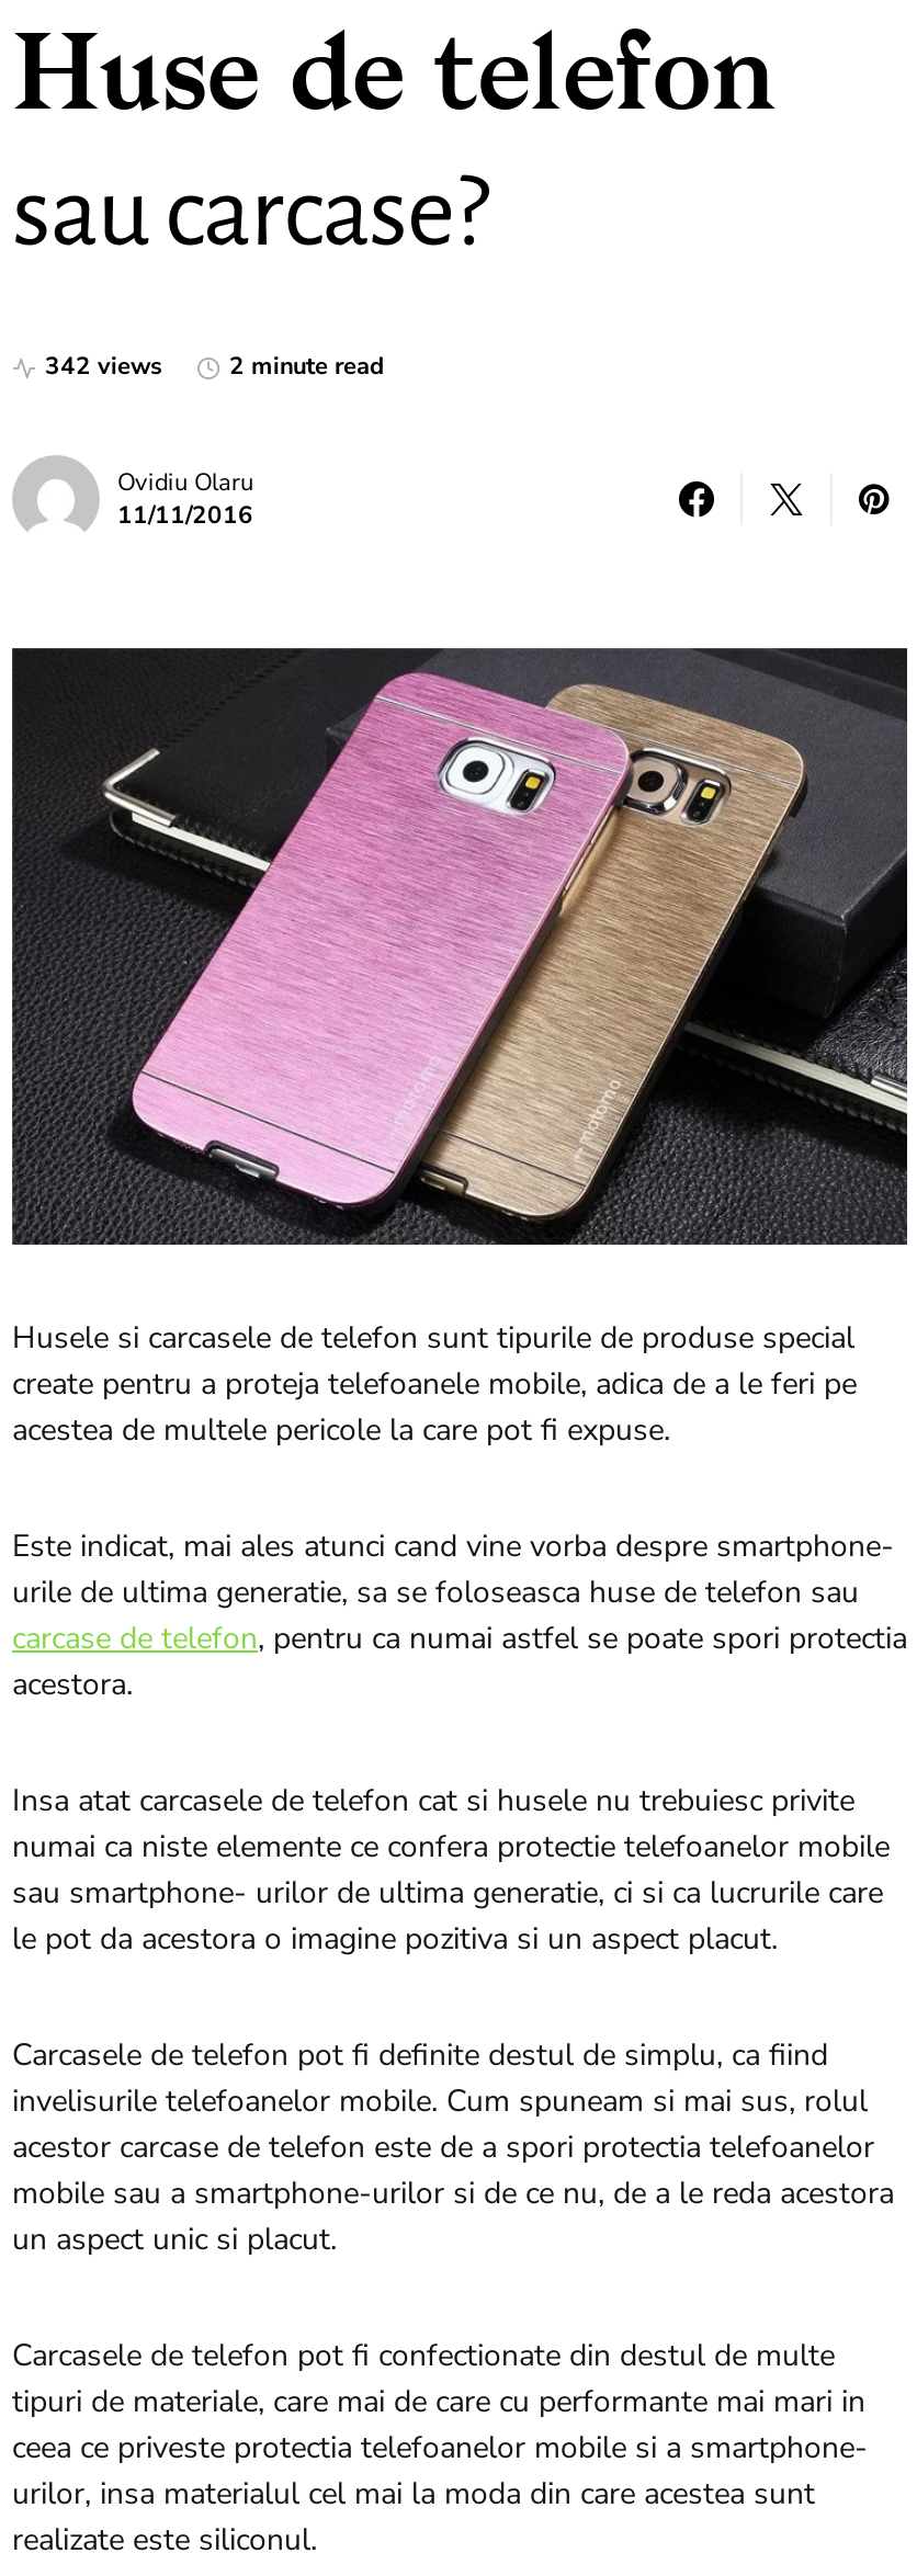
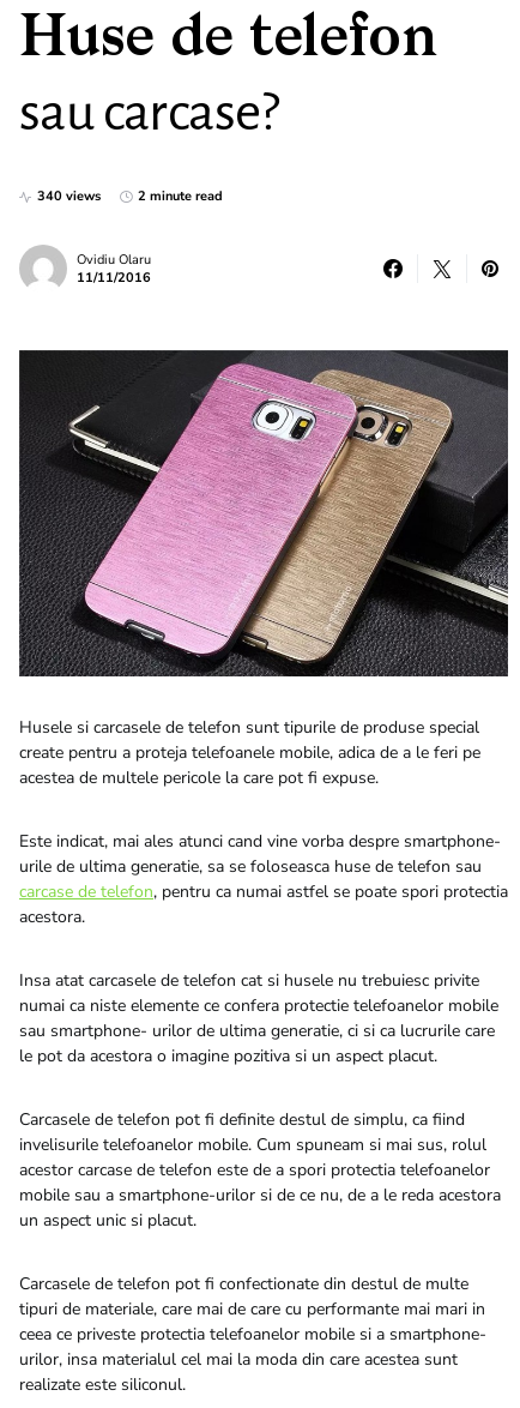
- 342 views
+ 340 views
